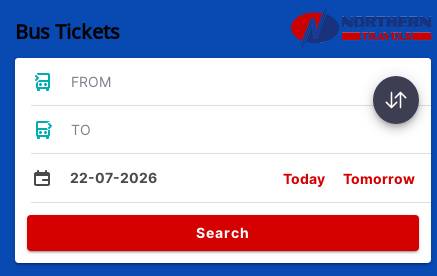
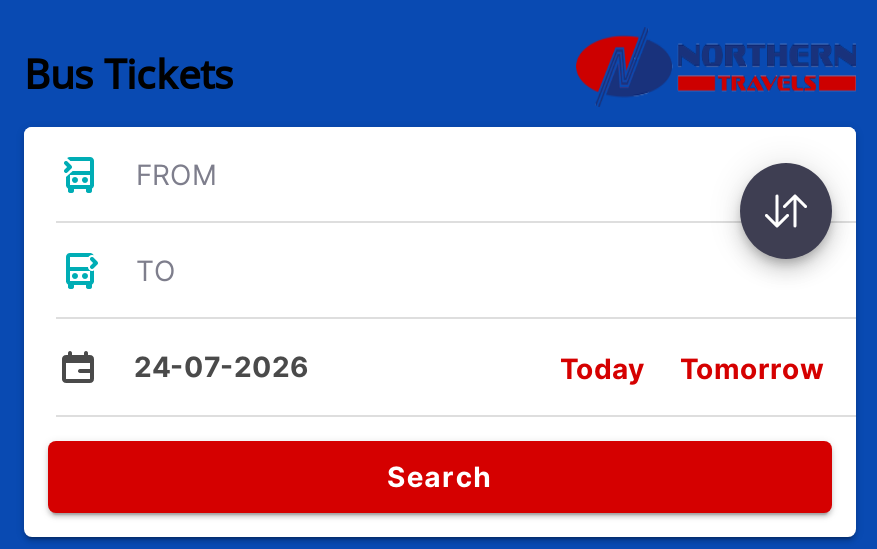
- 22-07-2026
+ 24-07-2026
